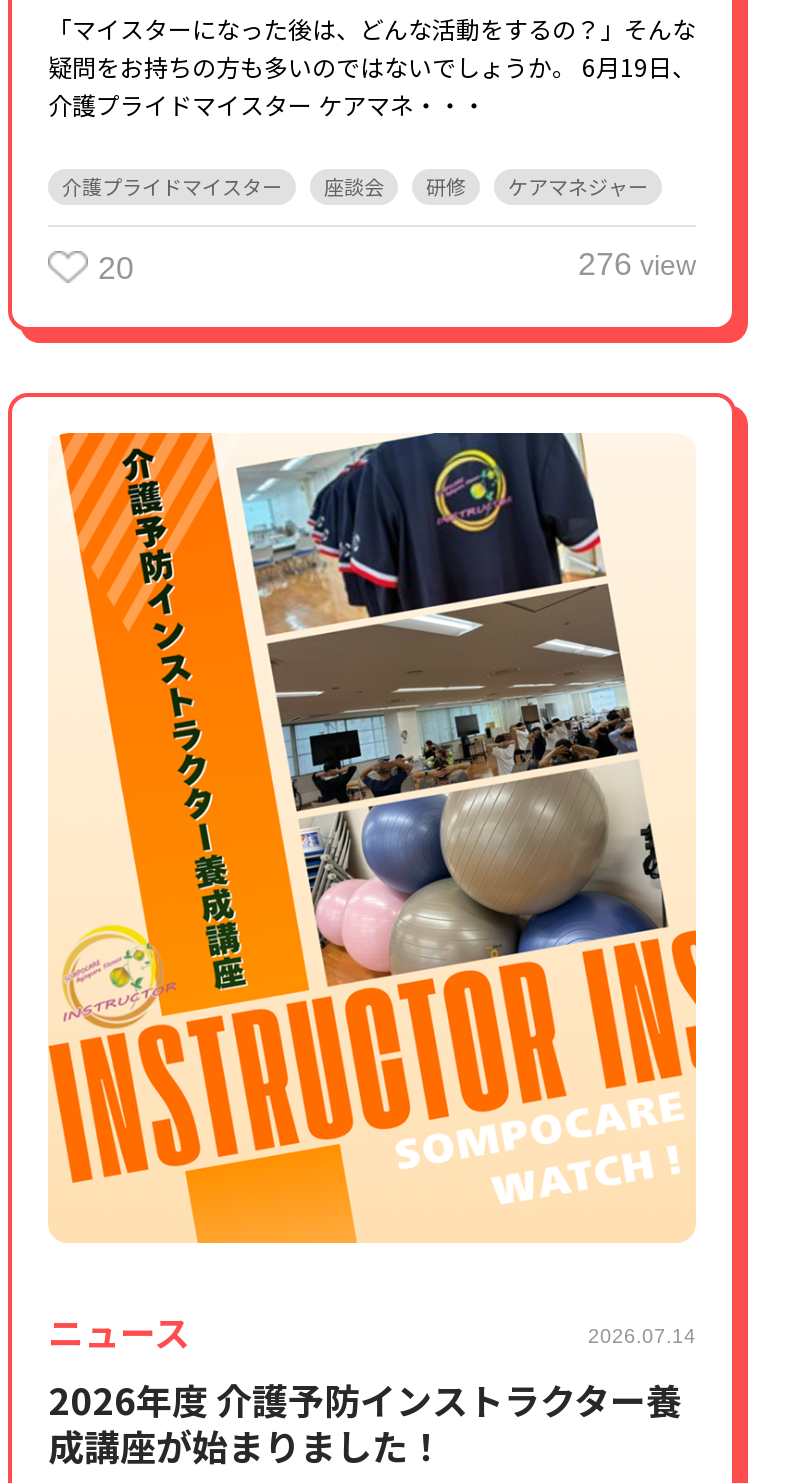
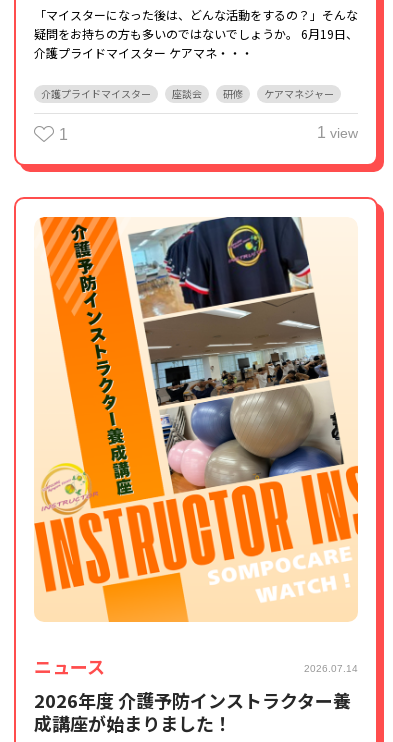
- 20
+ 1

- 276 view
+ 1 view
